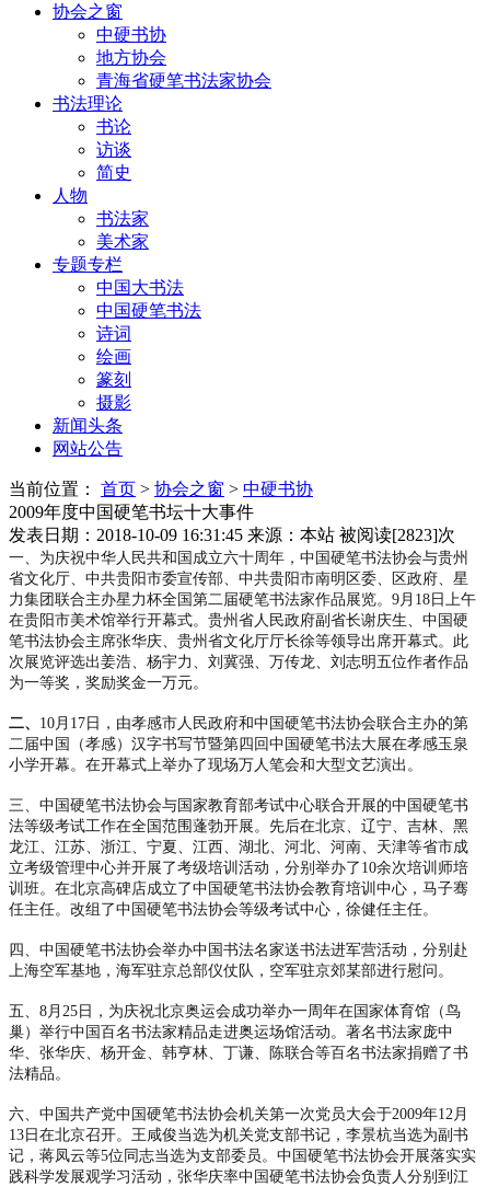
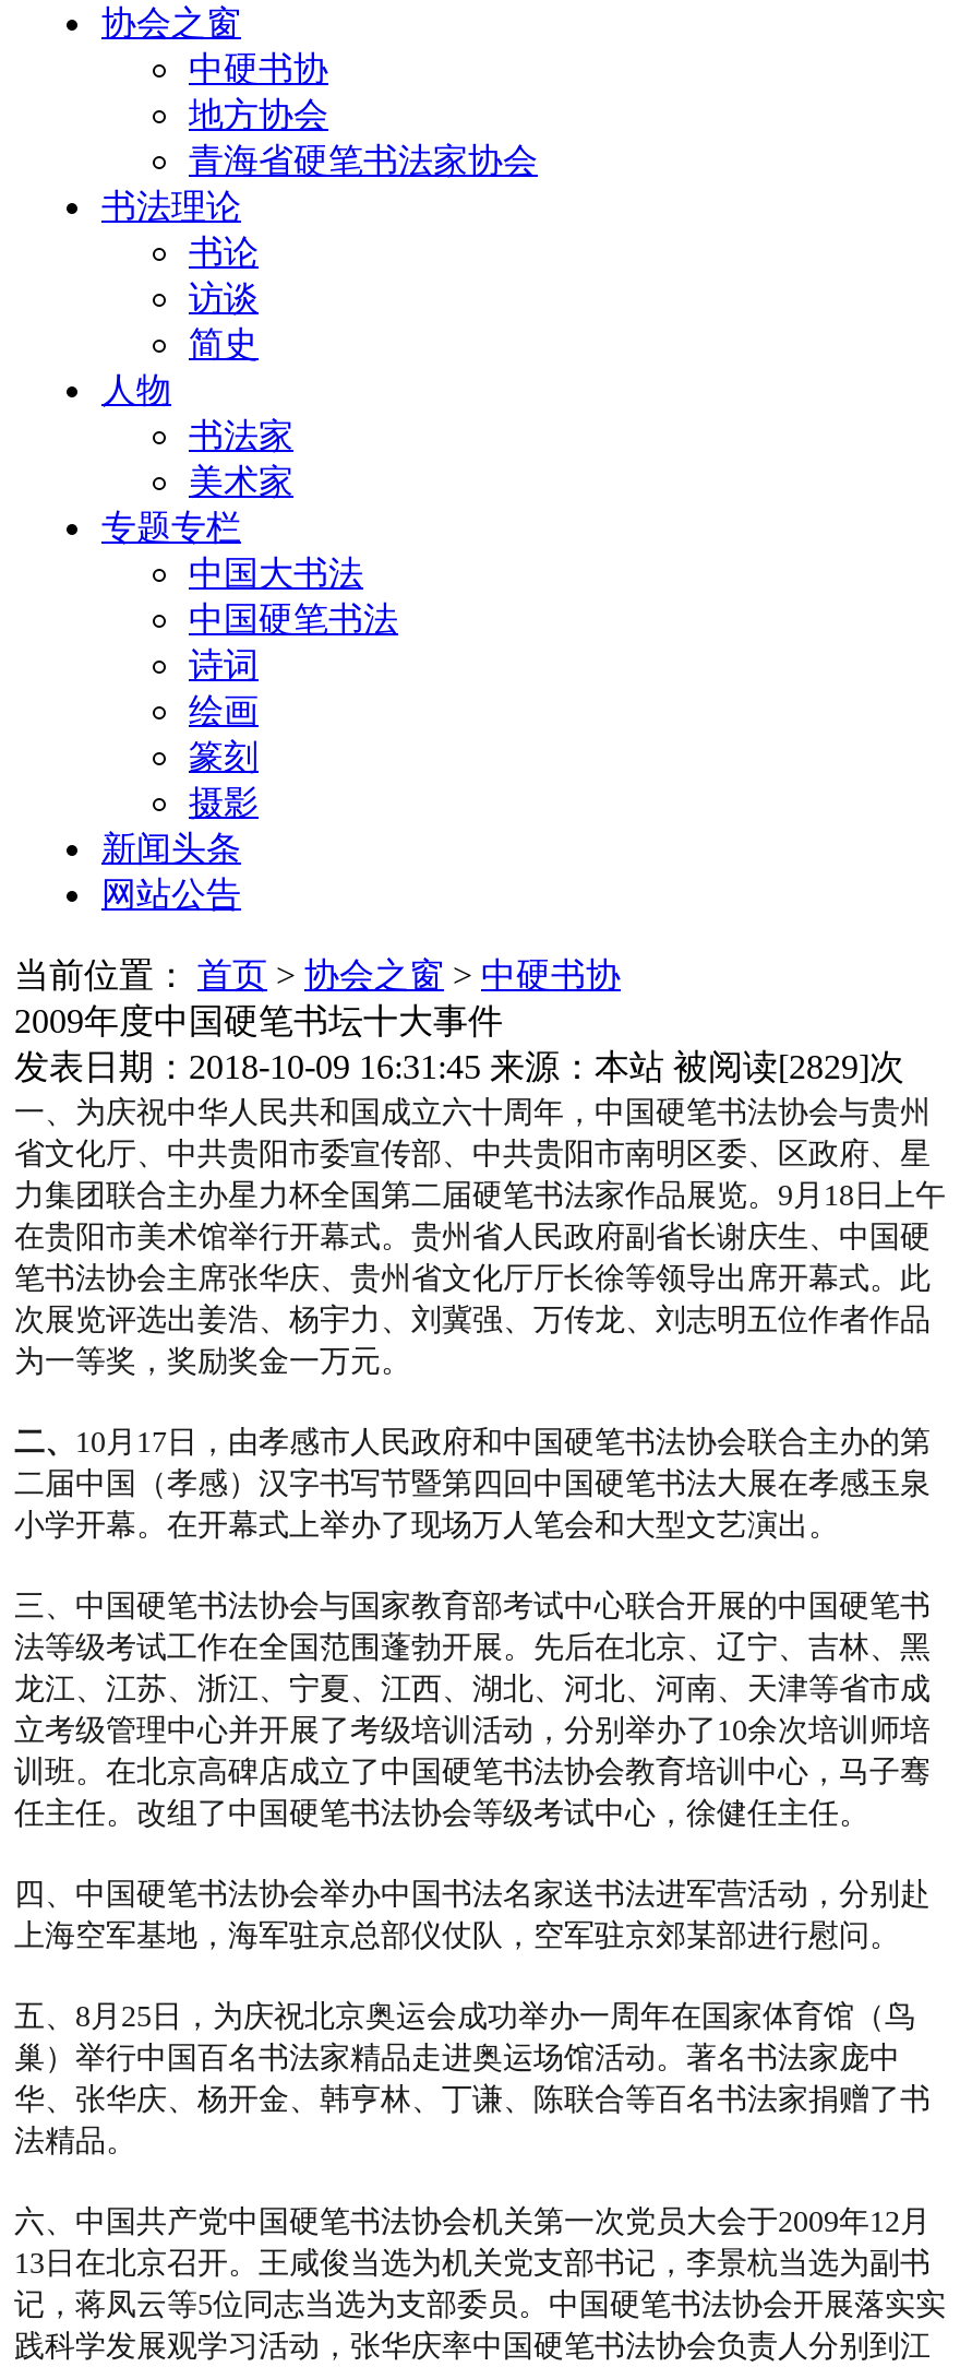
- 发表日期：2018-10-09 16:31:45 来源：本站 被阅读[2823]次
+ 发表日期：2018-10-09 16:31:45 来源：本站 被阅读[2829]次
